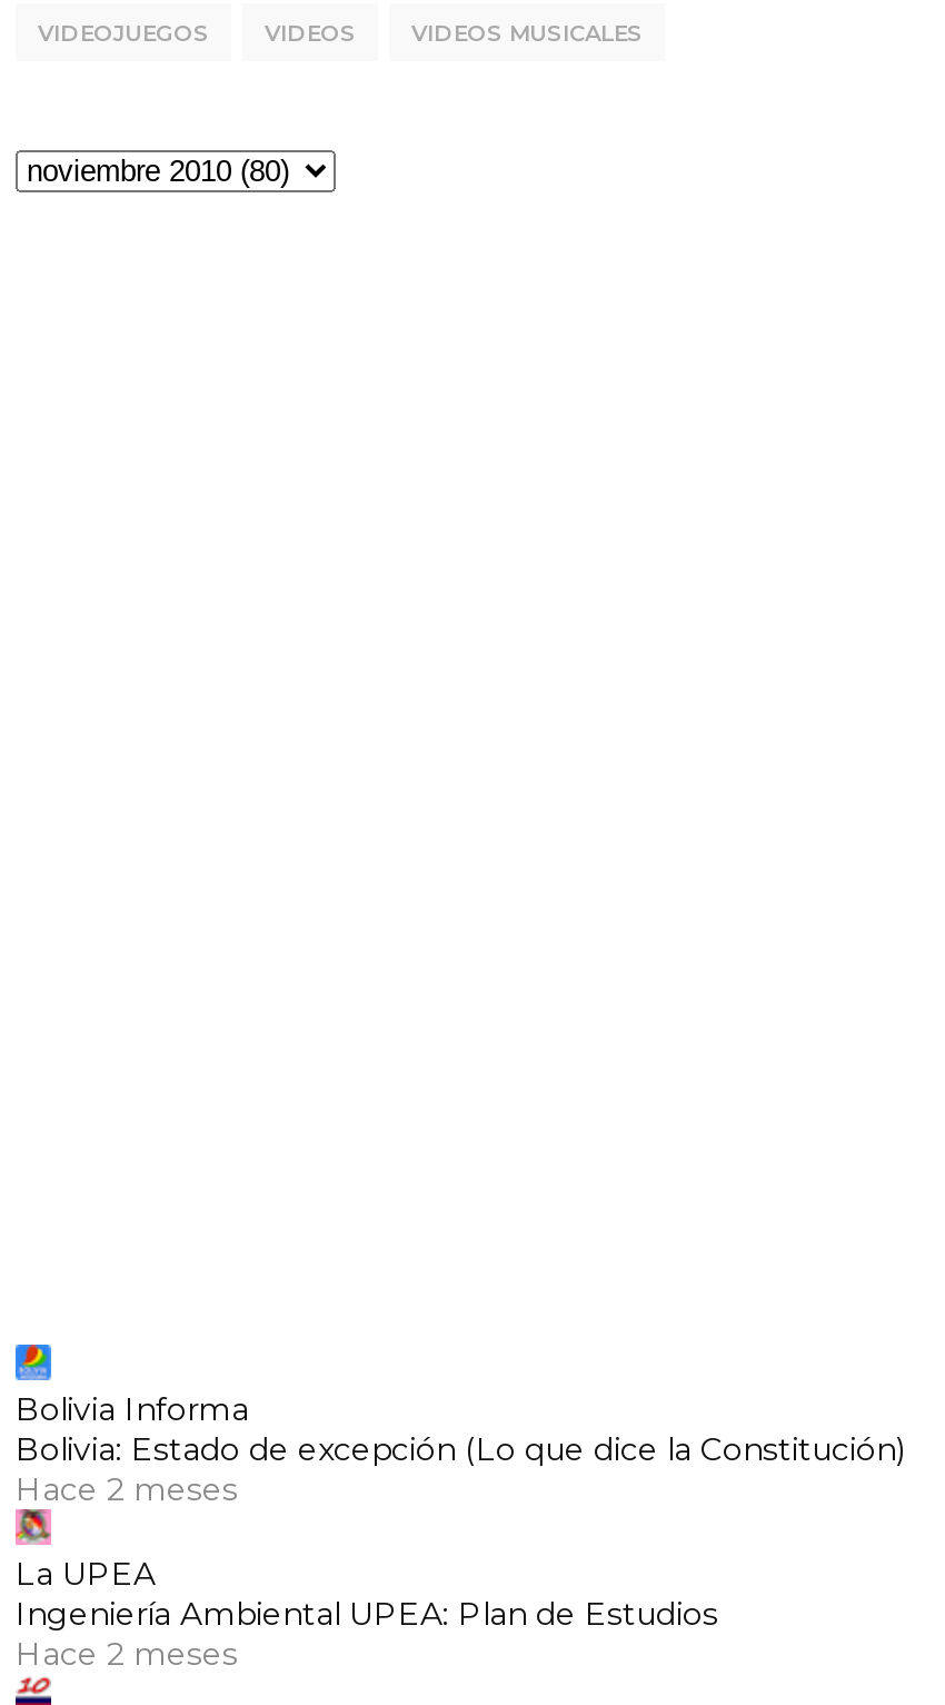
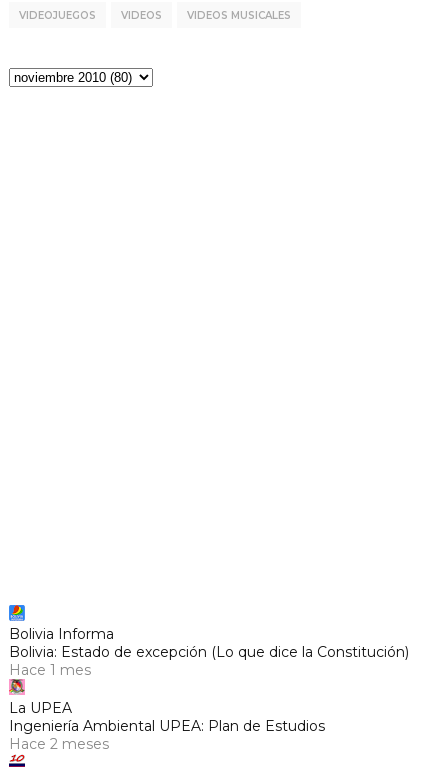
- Hace 2 meses
+ Hace 1 mes
